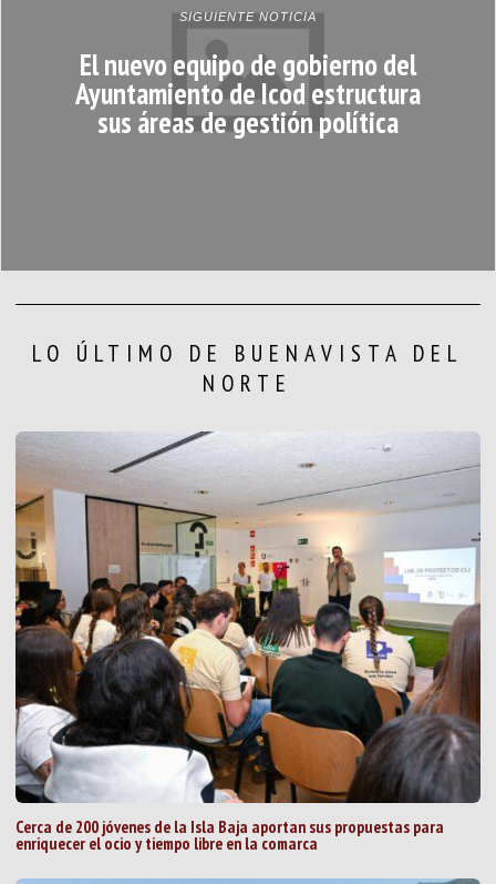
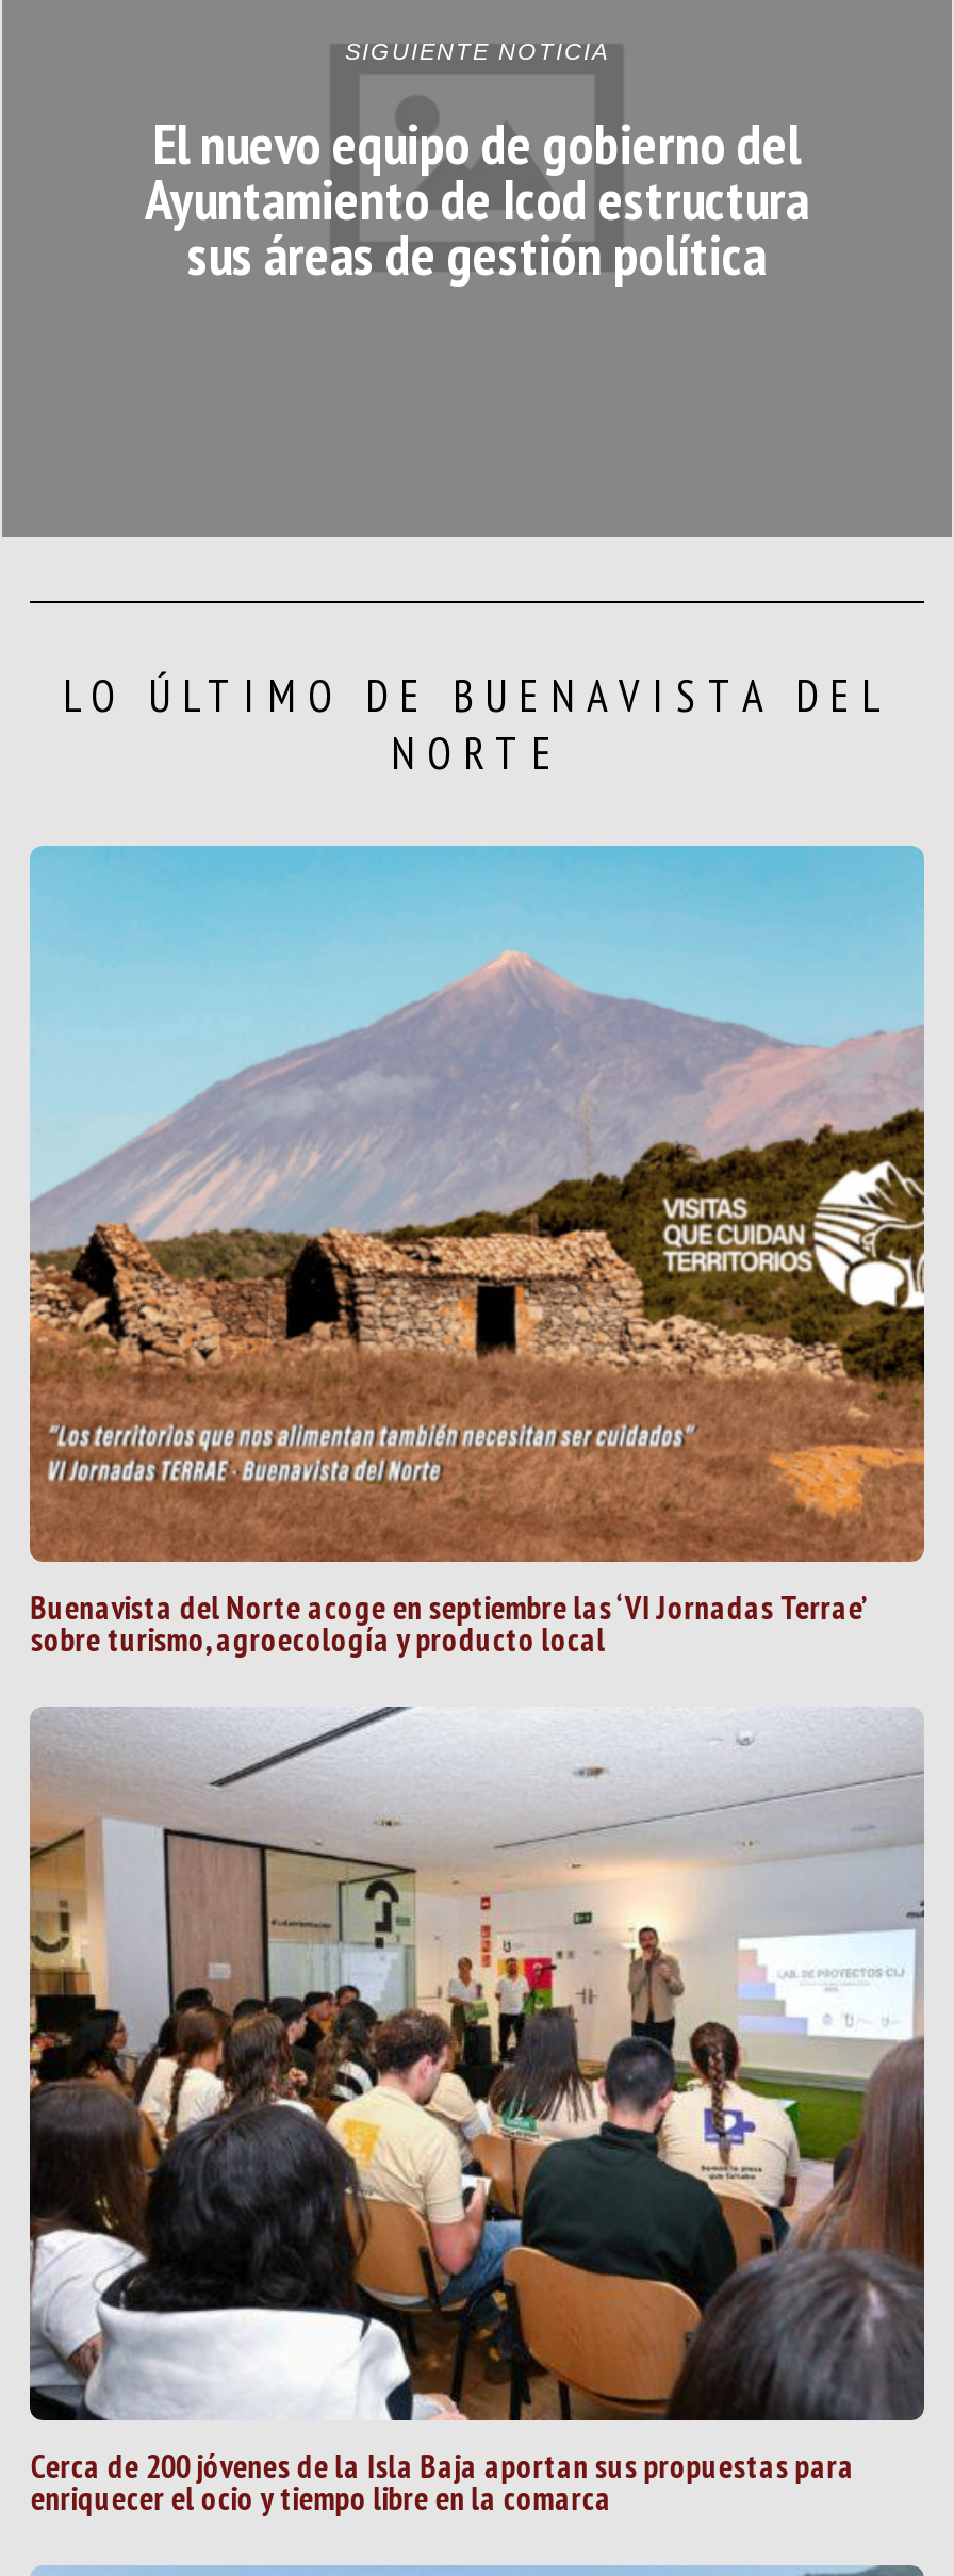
+ [image]
+ Buenavista del Norte acoge en septiembre las ‘VI Jornadas Terrae’
+ sobre turismo, agroecología y producto local
